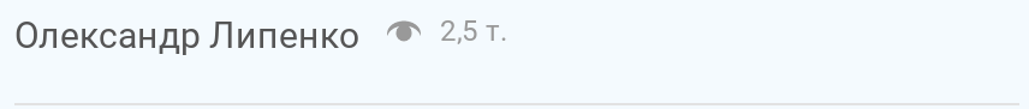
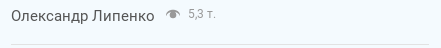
- 2,5 т.
+ 5,3 т.
